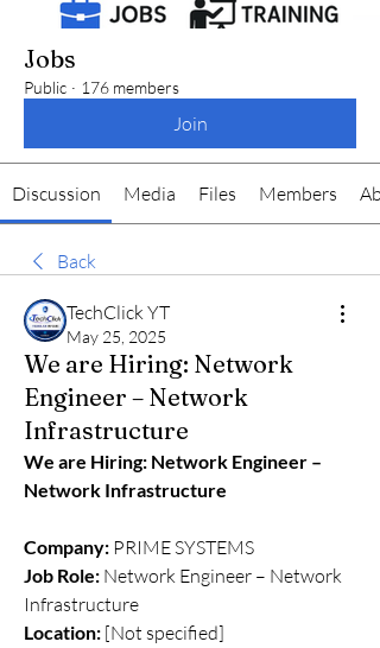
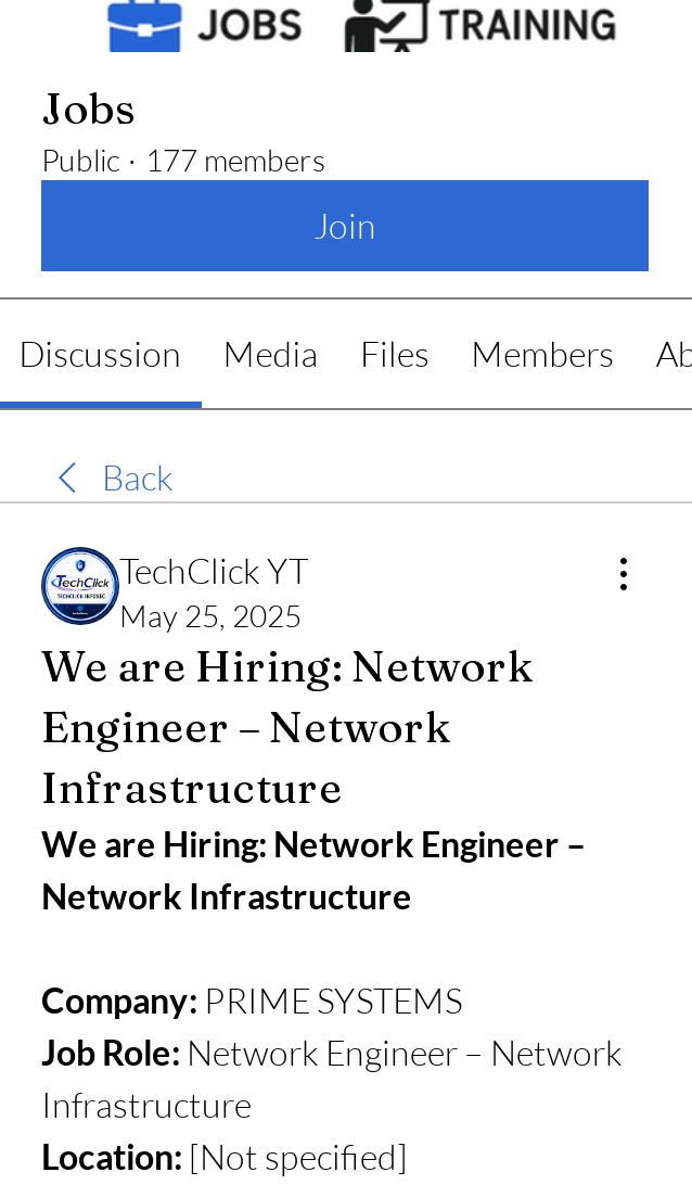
- Public · 176 members
+ Public · 177 members
